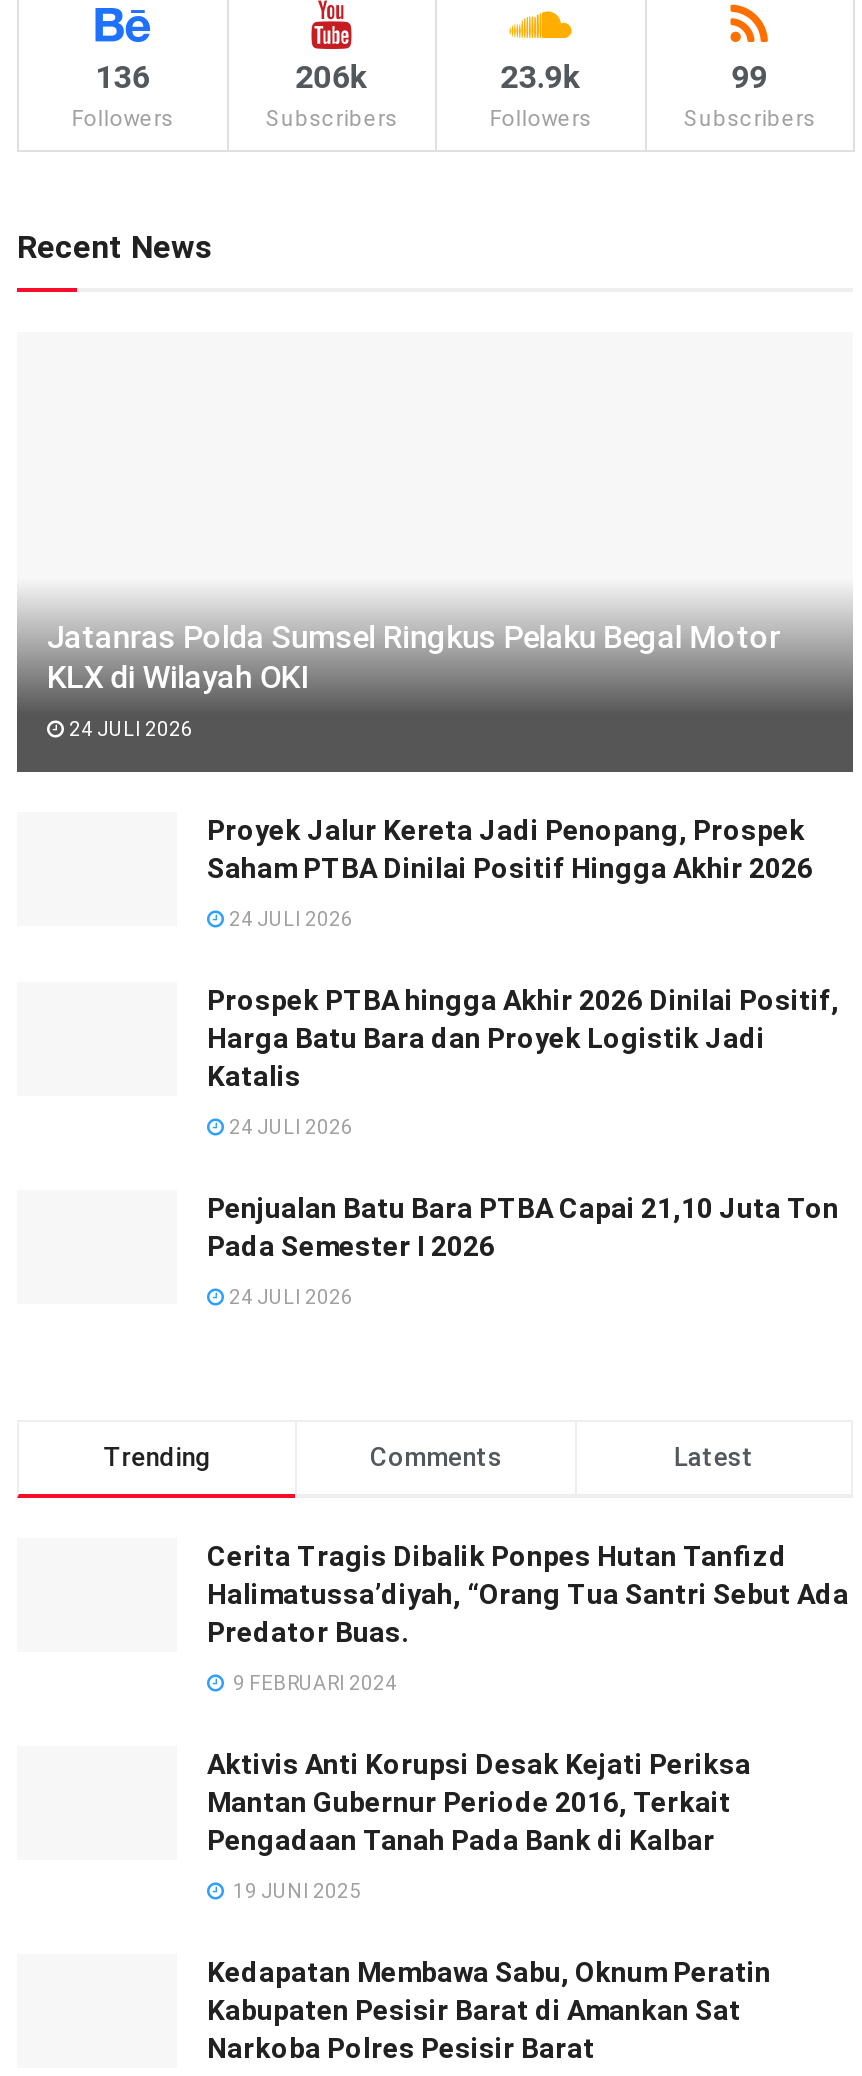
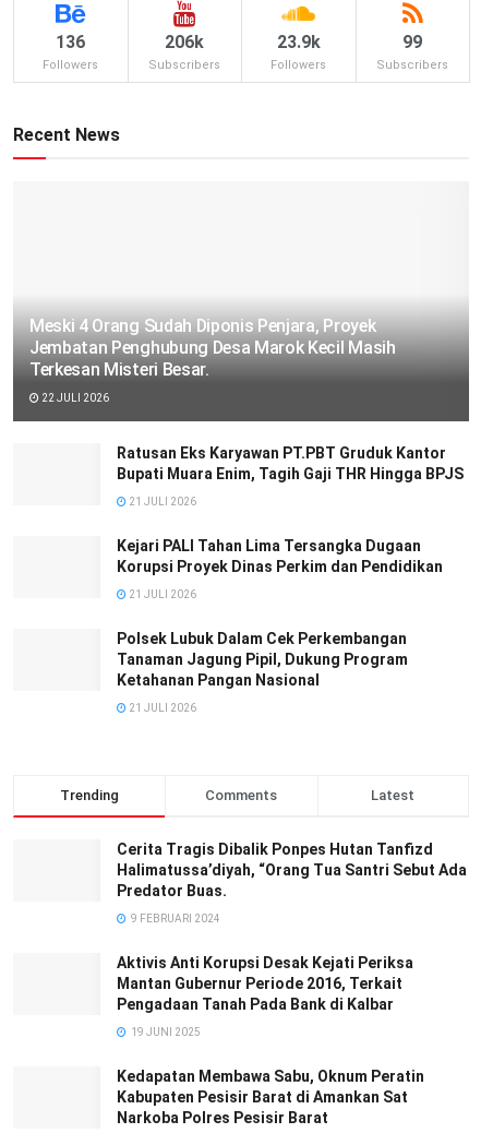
- Jatanras Polda Sumsel Ringkus Pelaku Begal Motor
- KLX di Wilayah OKI
+ Meski 4 Orang Sudah Diponis Penjara, Proyek
+ Jembatan Penghubung Desa Marok Kecil Masih
+ Terkesan Misteri Besar.

- 24 JULI 2026
+ 22 JULI 2026

- Proyek Jalur Kereta Jadi Penopang, Prospek
- Saham PTBA Dinilai Positif Hingga Akhir 2026
+ Ratusan Eks Karyawan PT.PBT Gruduk Kantor
+ Bupati Muara Enim, Tagih Gaji THR Hingga BPJS

- 24 JULI 2026
+ 21 JULI 2026

- Prospek PTBA hingga Akhir 2026 Dinilai Positif,
- Harga Batu Bara dan Proyek Logistik Jadi
- Katalis
+ Kejari PALI Tahan Lima Tersangka Dugaan
+ Korupsi Proyek Dinas Perkim dan Pendidikan

- 24 JULI 2026
+ 21 JULI 2026

- Penjualan Batu Bara PTBA Capai 21,10 Juta Ton
- Pada Semester I 2026
+ Polsek Lubuk Dalam Cek Perkembangan
+ Tanaman Jagung Pipil, Dukung Program
+ Ketahanan Pangan Nasional

- 24 JULI 2026
+ 21 JULI 2026
